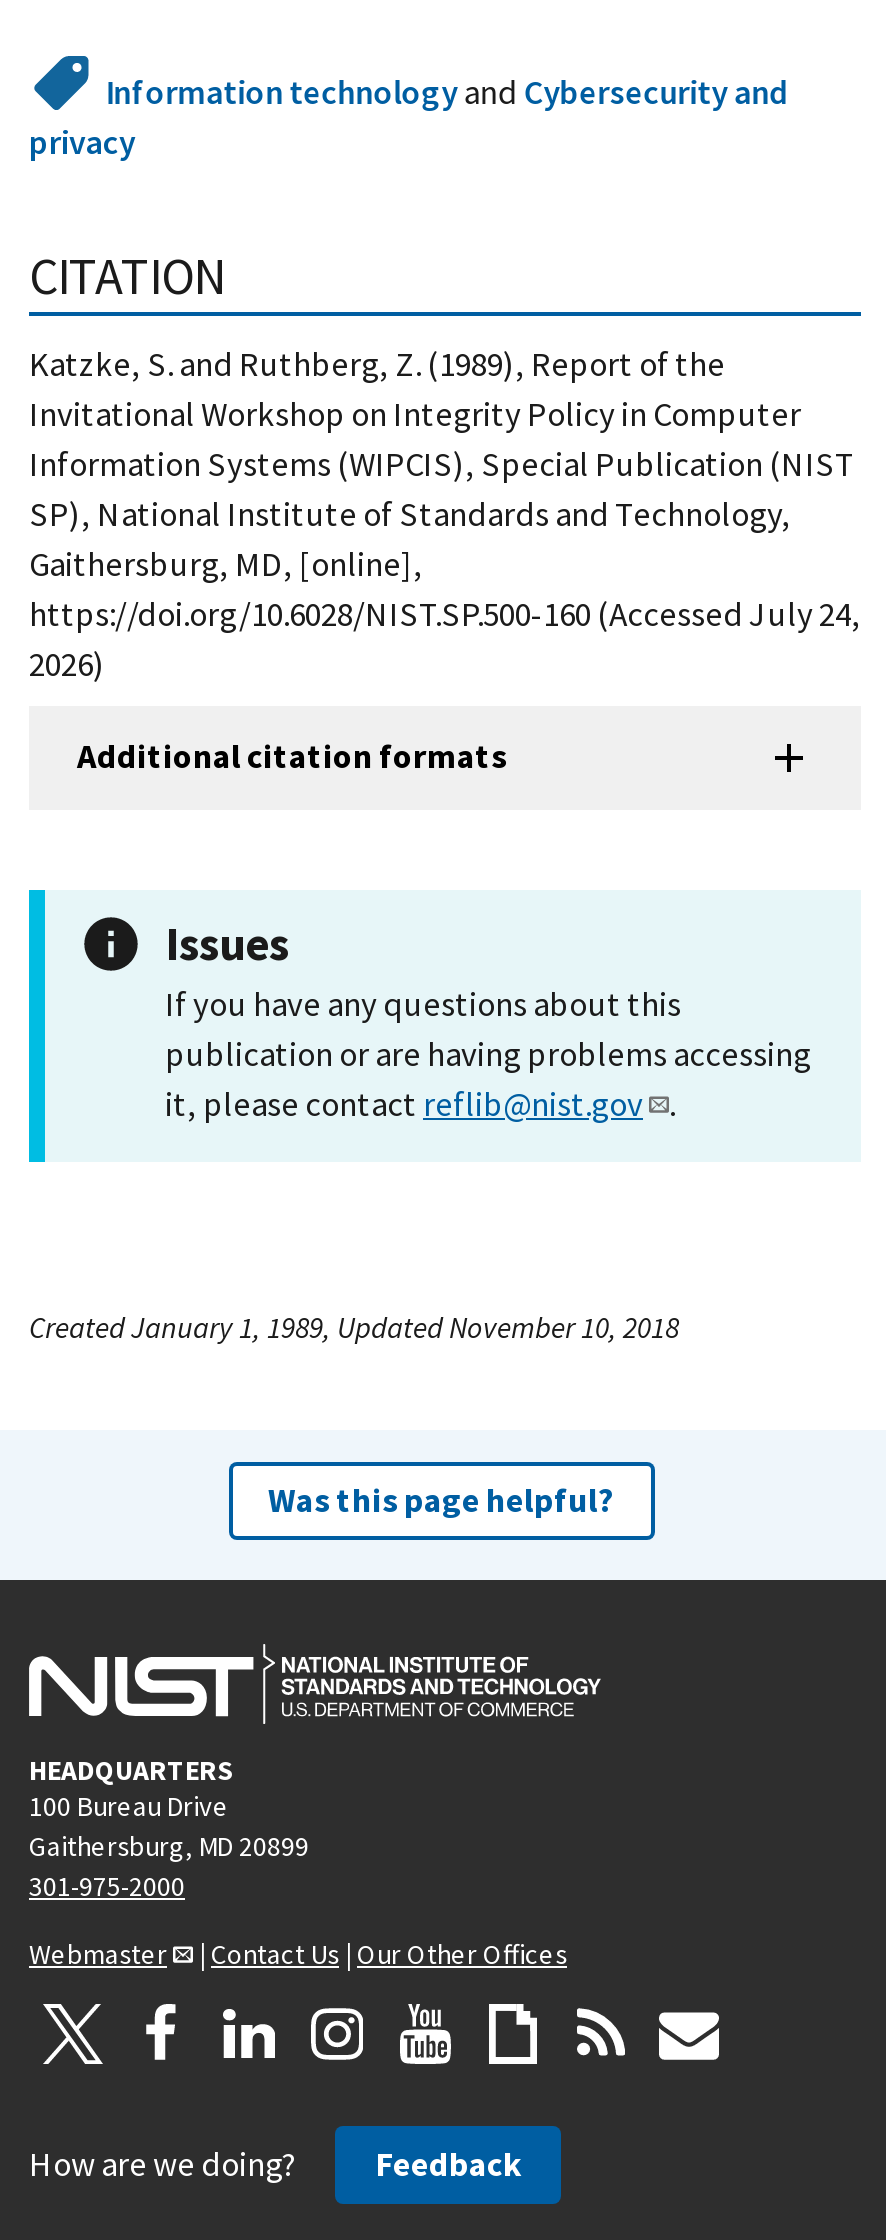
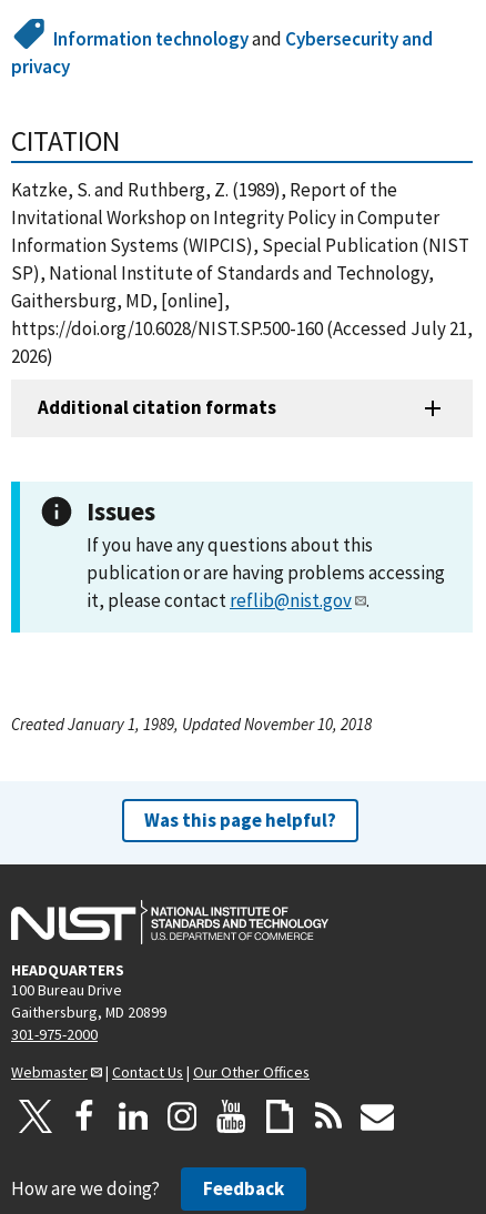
- https://doi.org/10.6028/NIST.SP.500-160 (Accessed July 24,
+ https://doi.org/10.6028/NIST.SP.500-160 (Accessed July 21,
